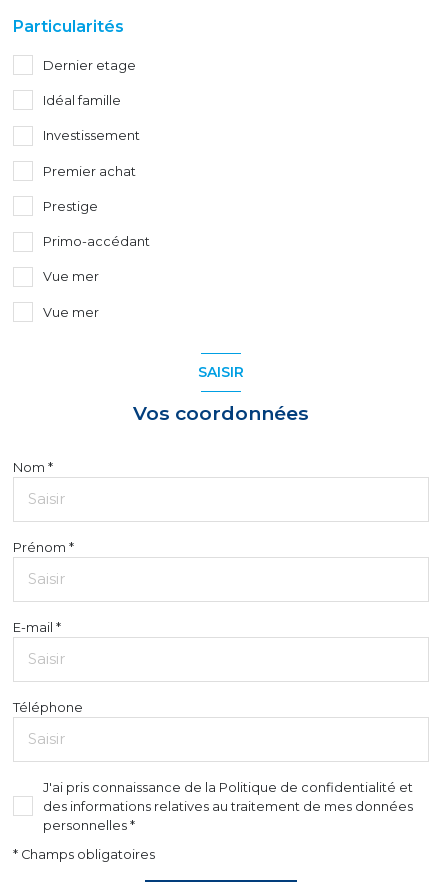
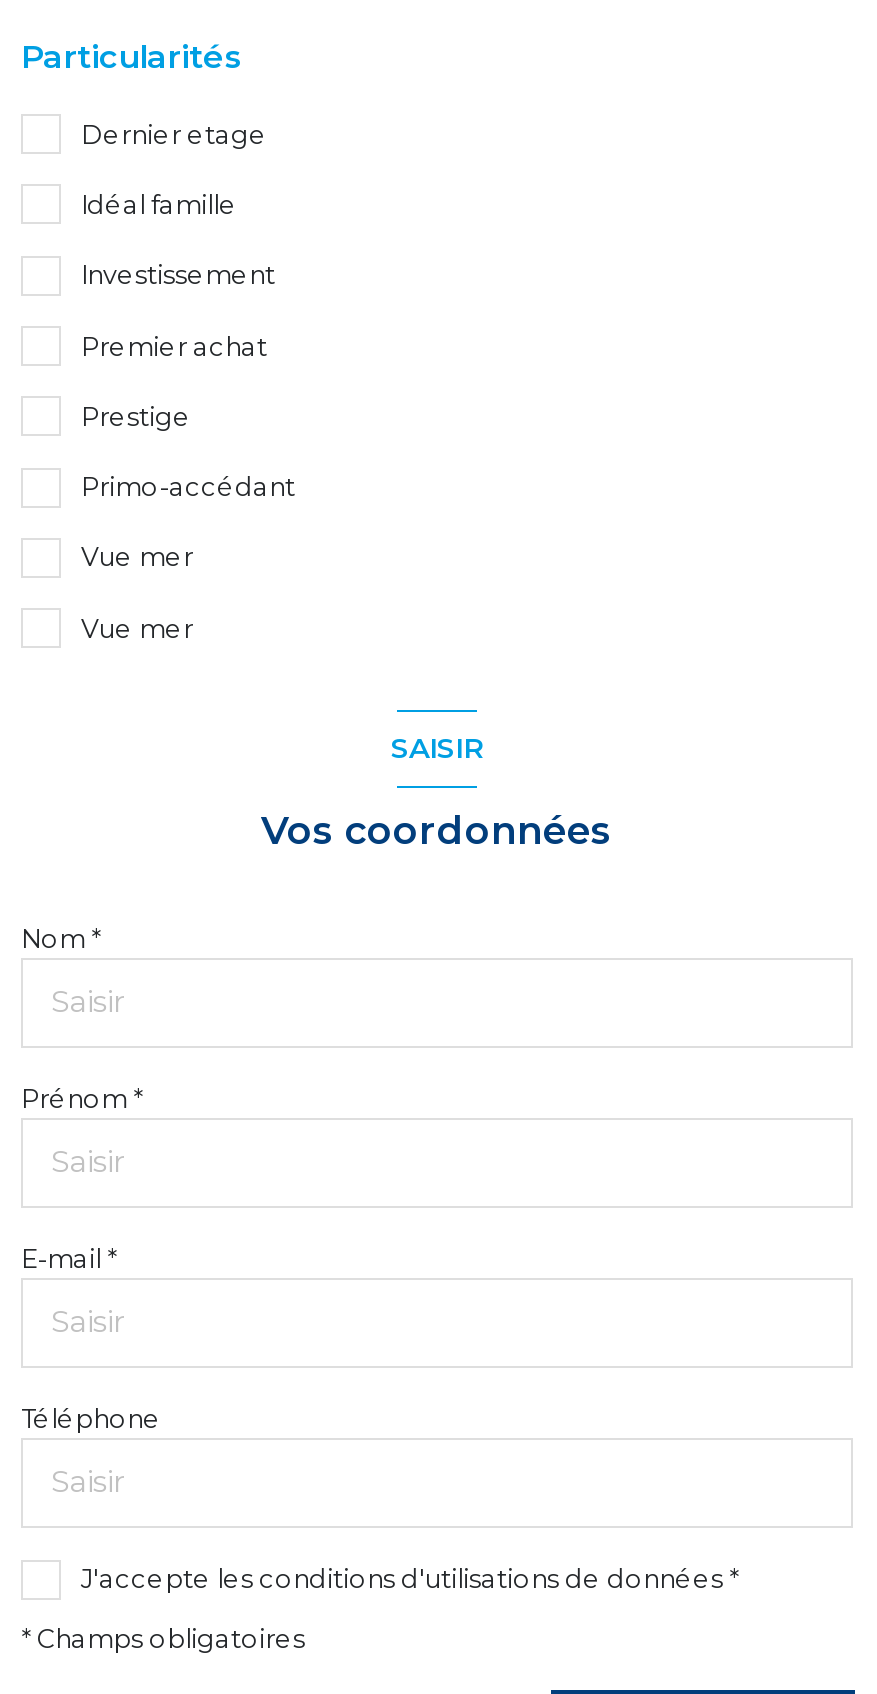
- J'ai pris connaissance de la Politique de confidentialité et
- des informations relatives au traitement de mes données
- personnelles *
+ J'accepte les conditions d'utilisations de données *
